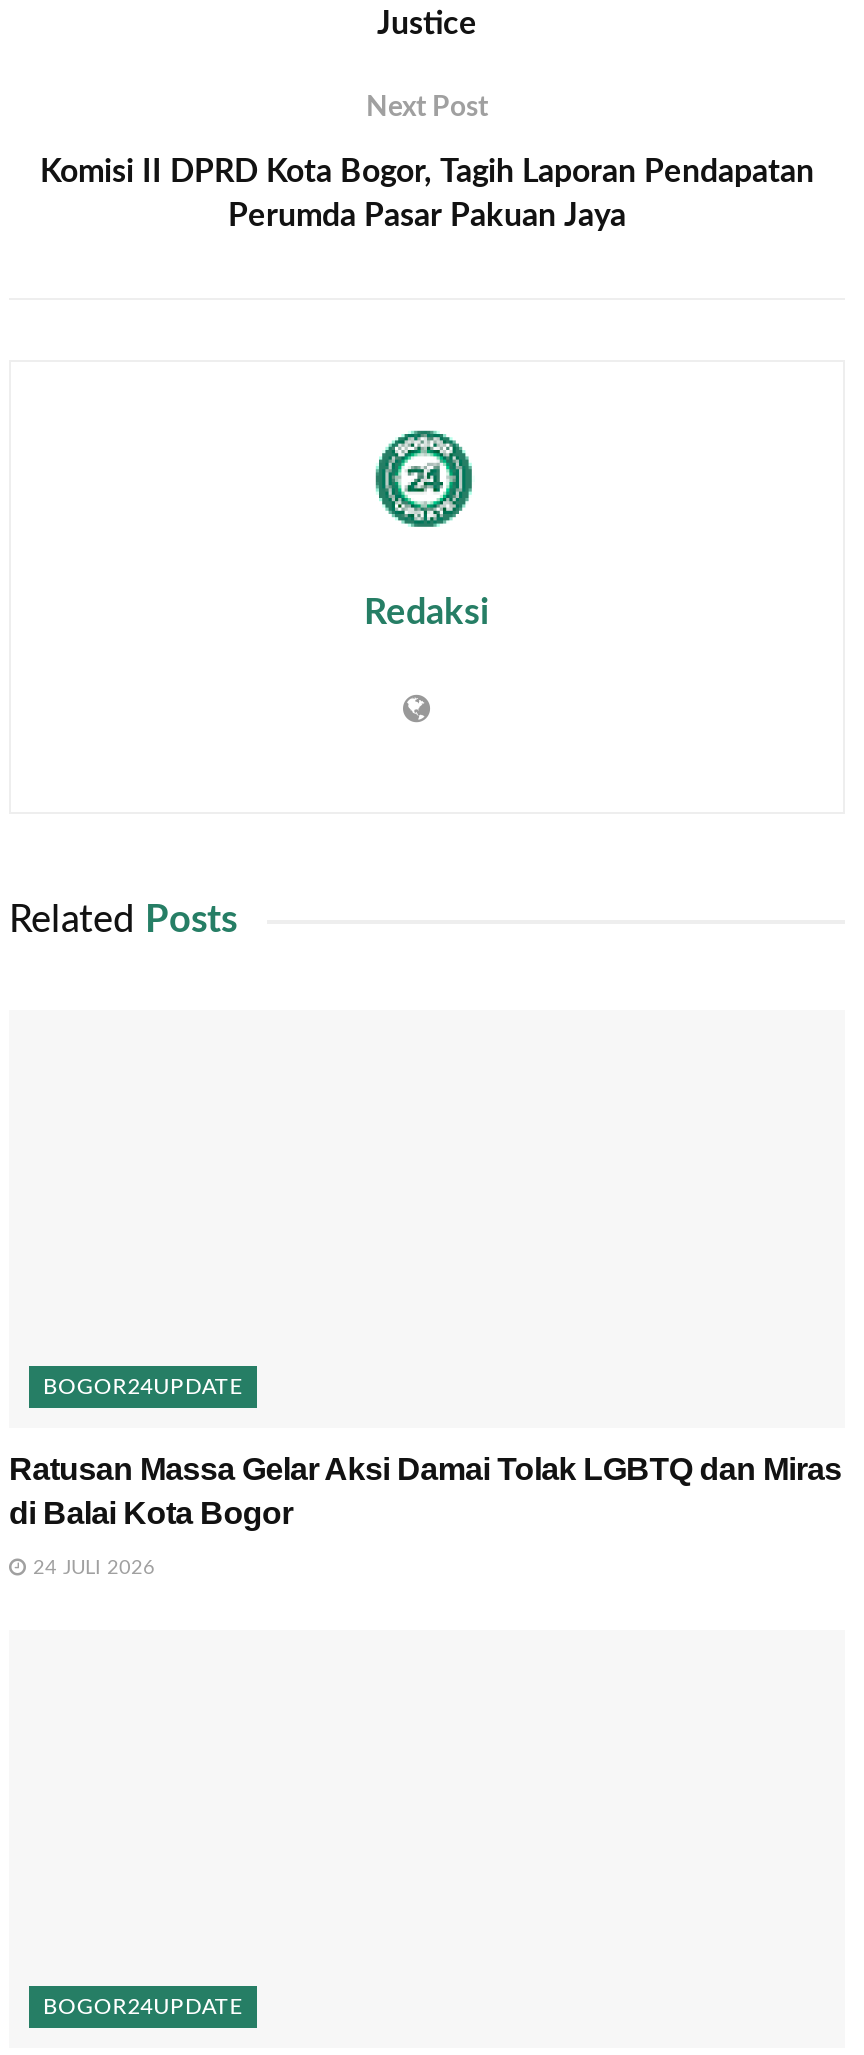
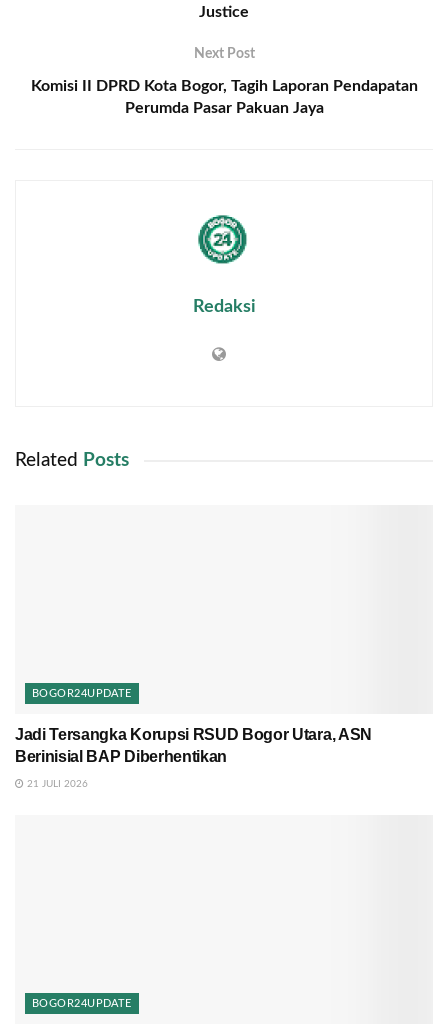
- Ratusan Massa Gelar Aksi Damai Tolak LGBTQ dan Miras
- di Balai Kota Bogor
+ Jadi Tersangka Korupsi RSUD Bogor Utara, ASN
+ Berinisial BAP Diberhentikan

- 24 JULI 2026
+ 21 JULI 2026
